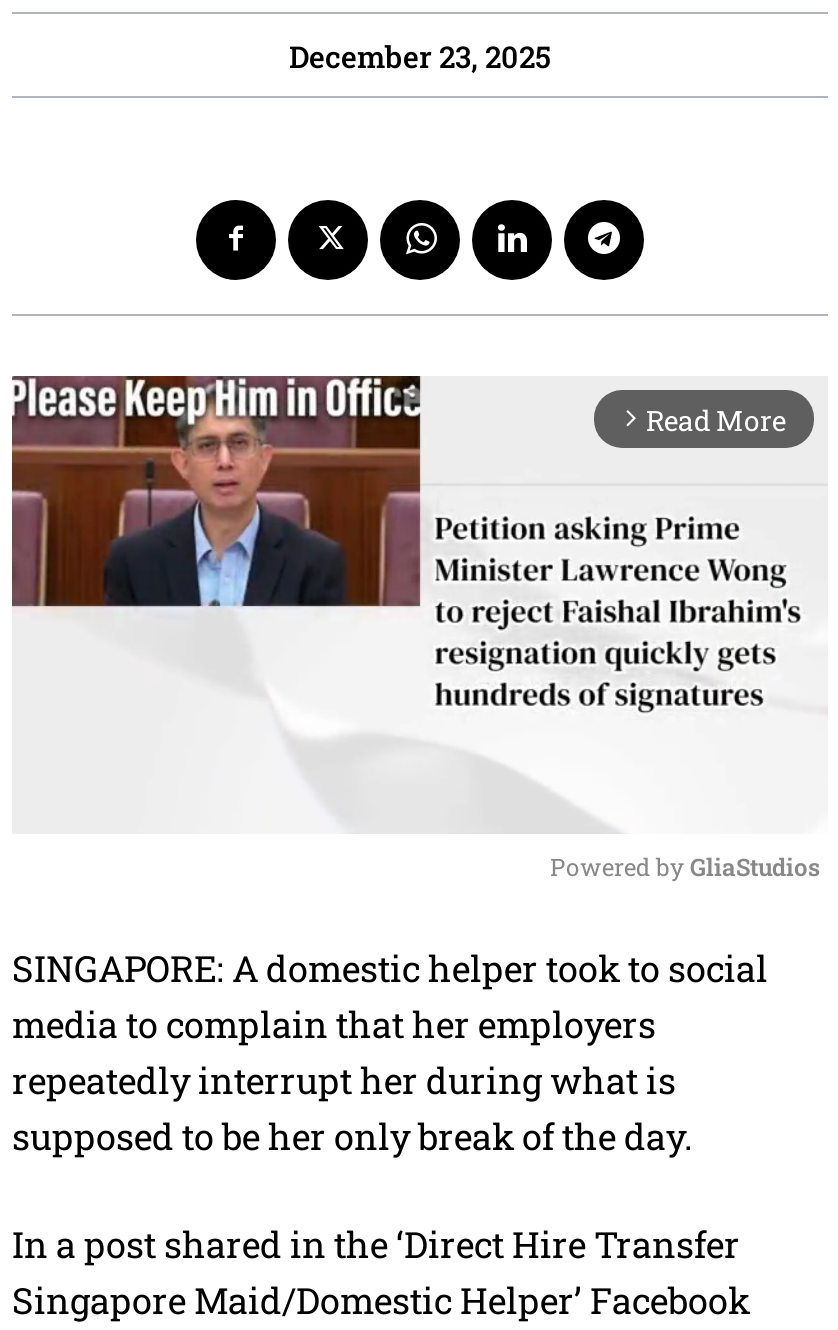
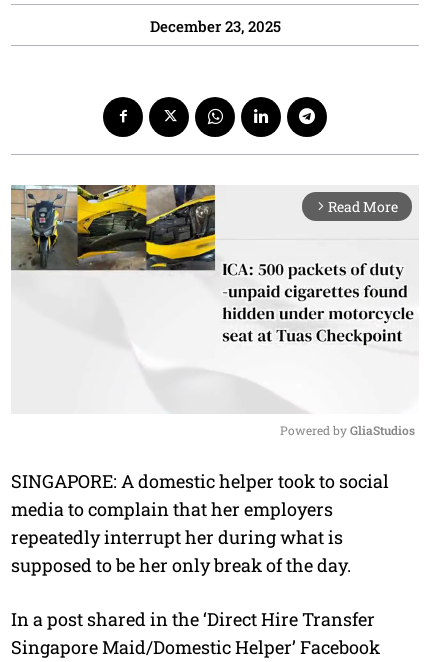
- [image]
+ [image]
